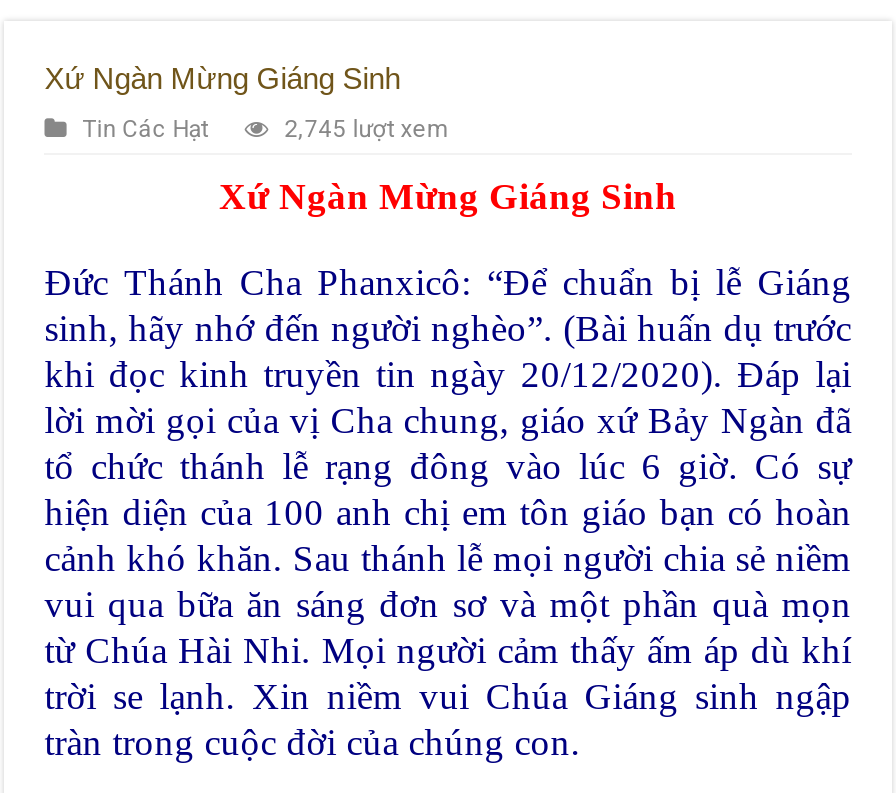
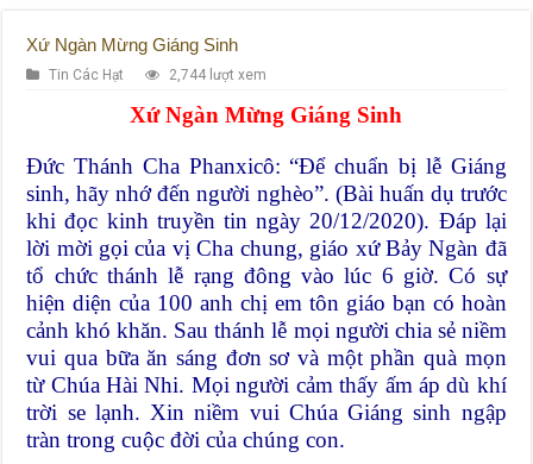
- 2,745 lượt xem
+ 2,744 lượt xem
